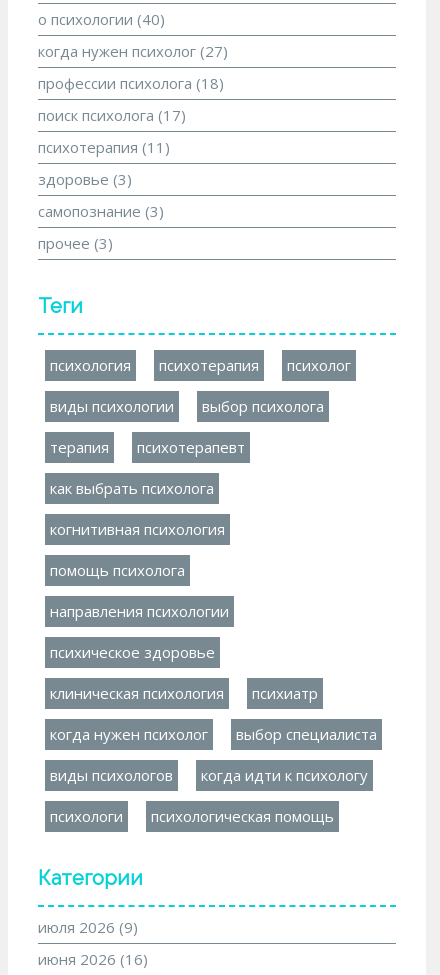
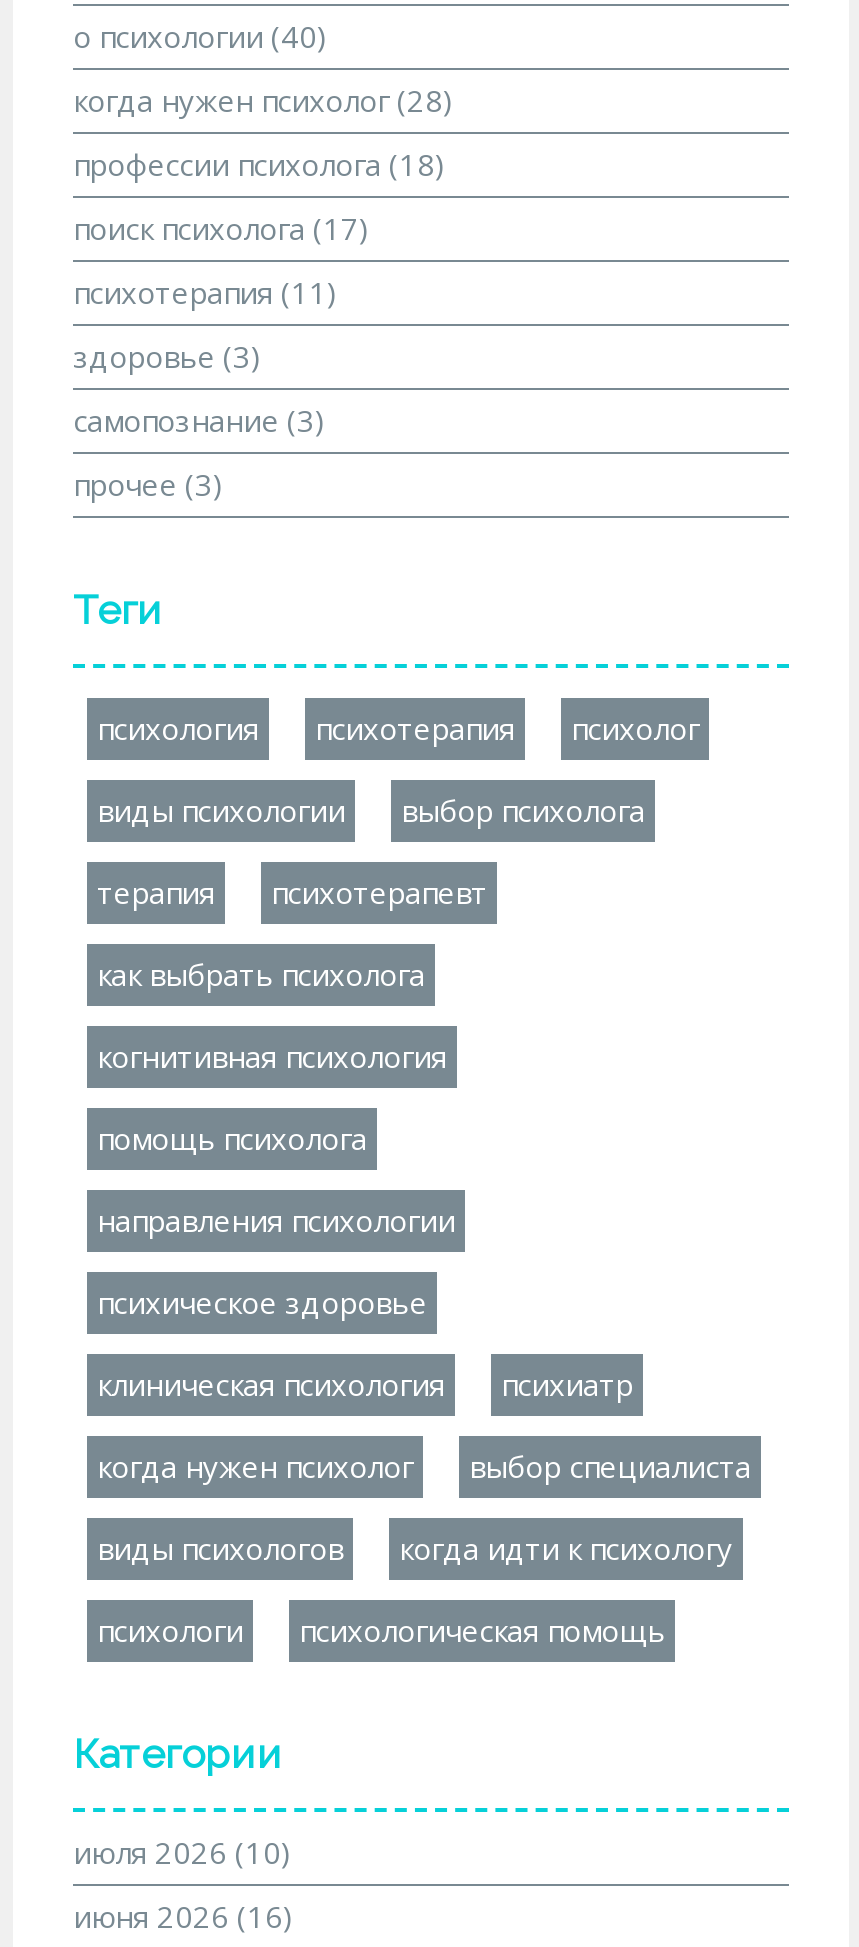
- когда нужен психолог (27)
+ когда нужен психолог (28)

- июля 2026 (9)
+ июля 2026 (10)
